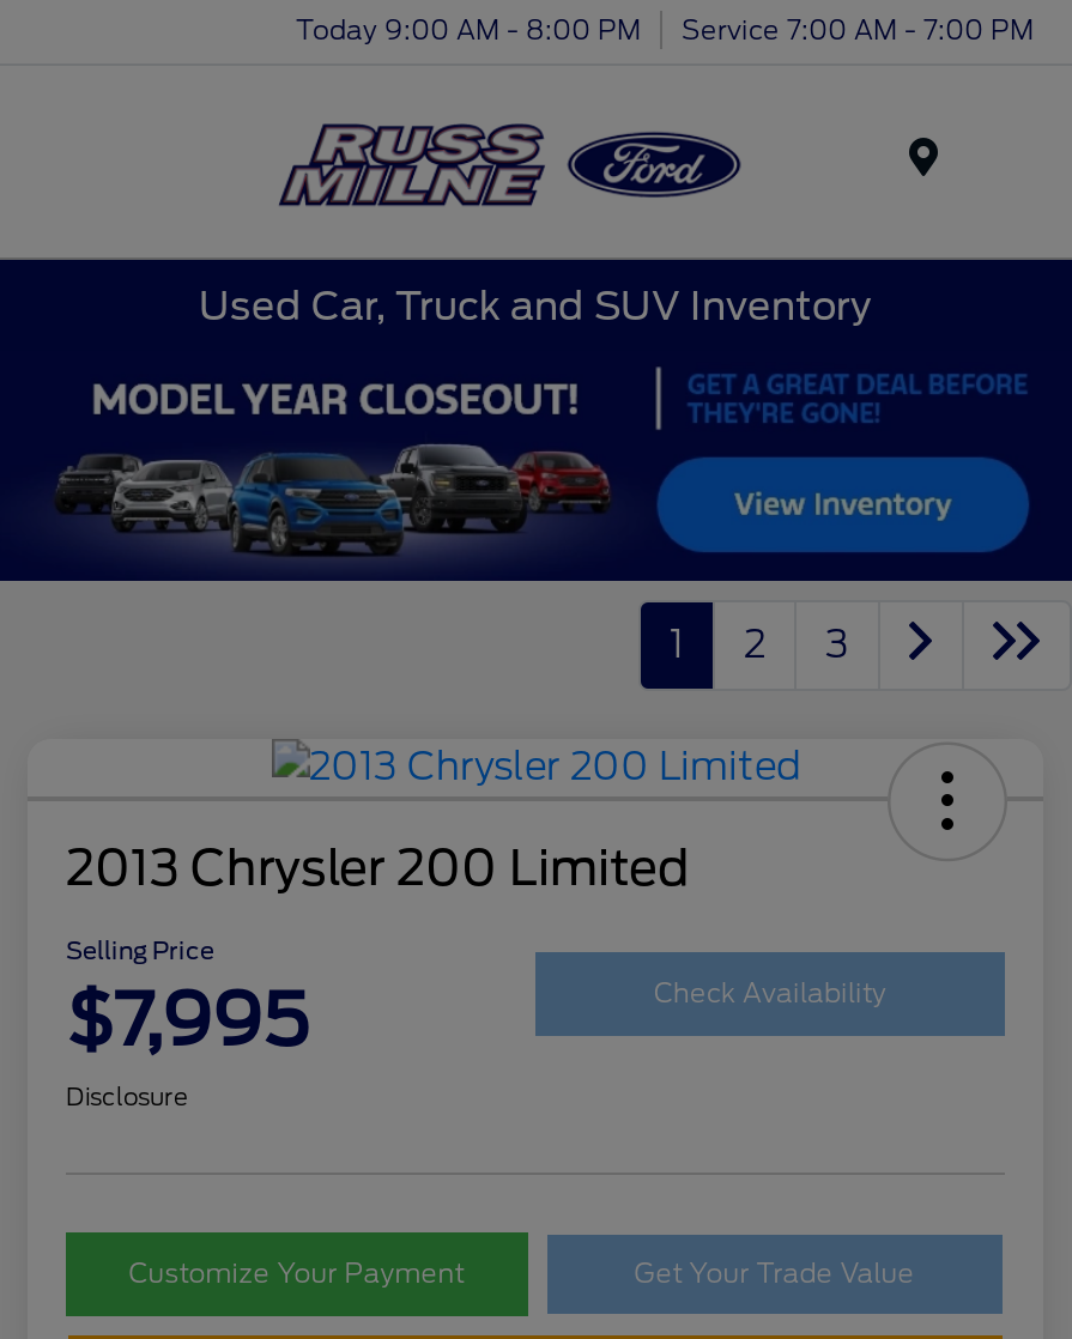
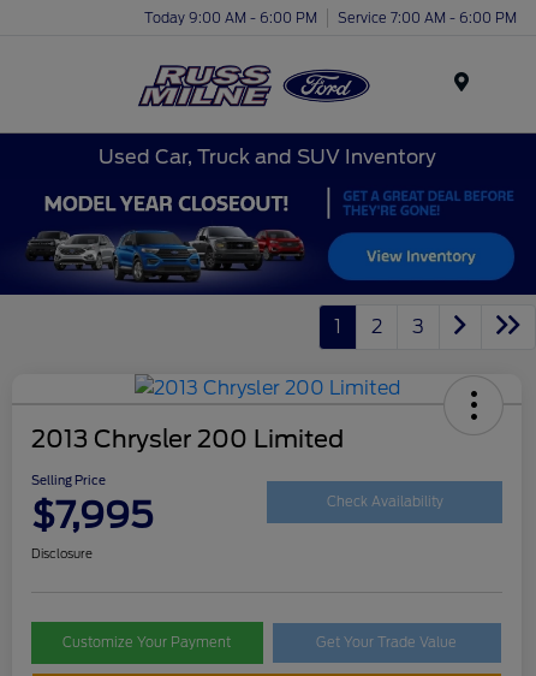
- Today 9:00 AM - 8:00 PM
+ Today 9:00 AM - 6:00 PM

- Service 7:00 AM - 7:00 PM
+ Service 7:00 AM - 6:00 PM
